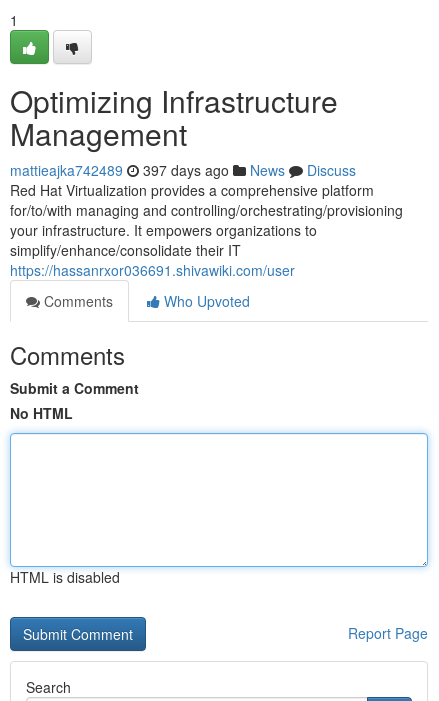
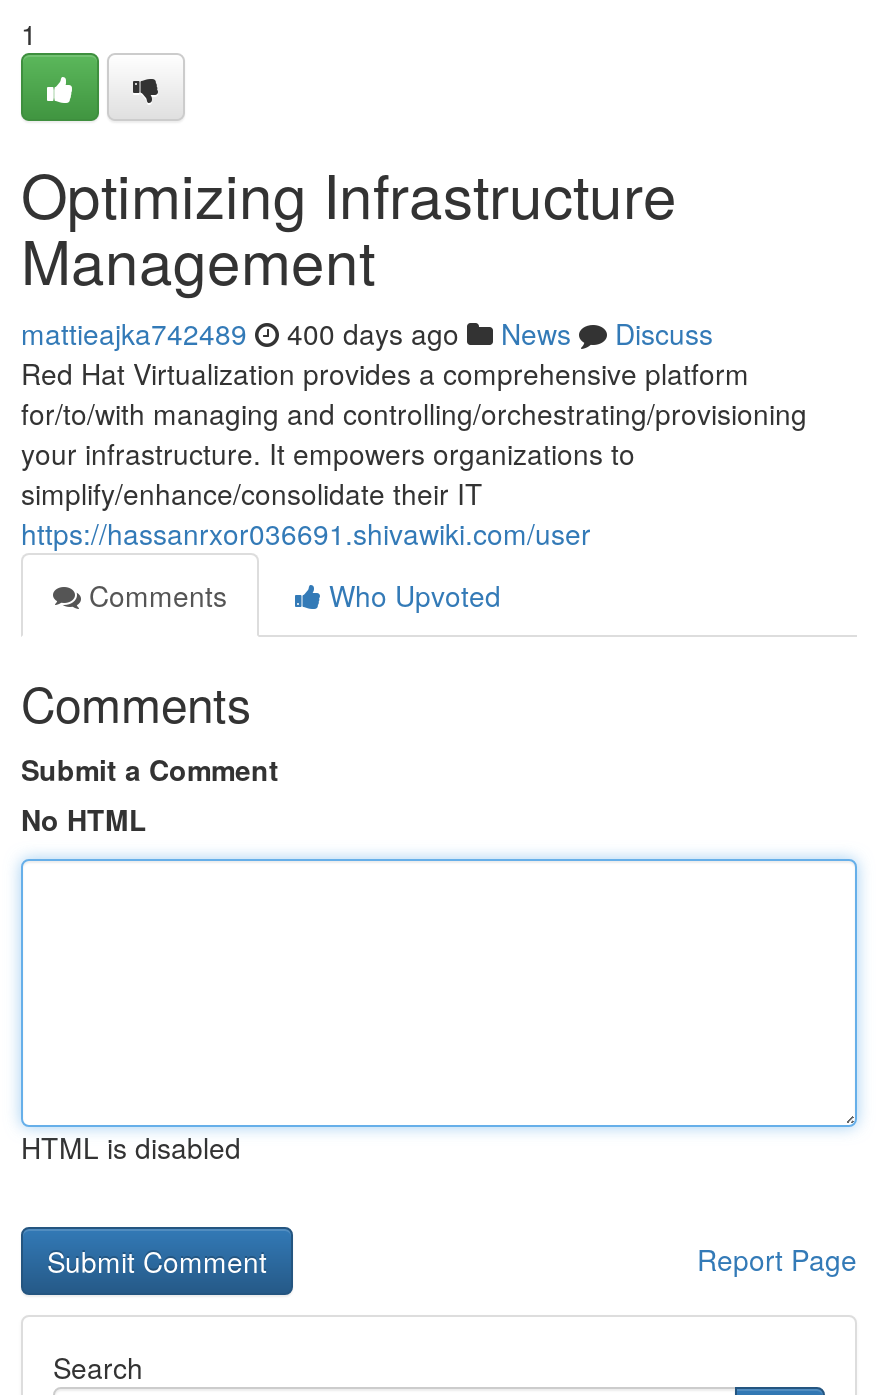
- mattieajka742489 397 days ago News Discuss
+ mattieajka742489 400 days ago News Discuss
